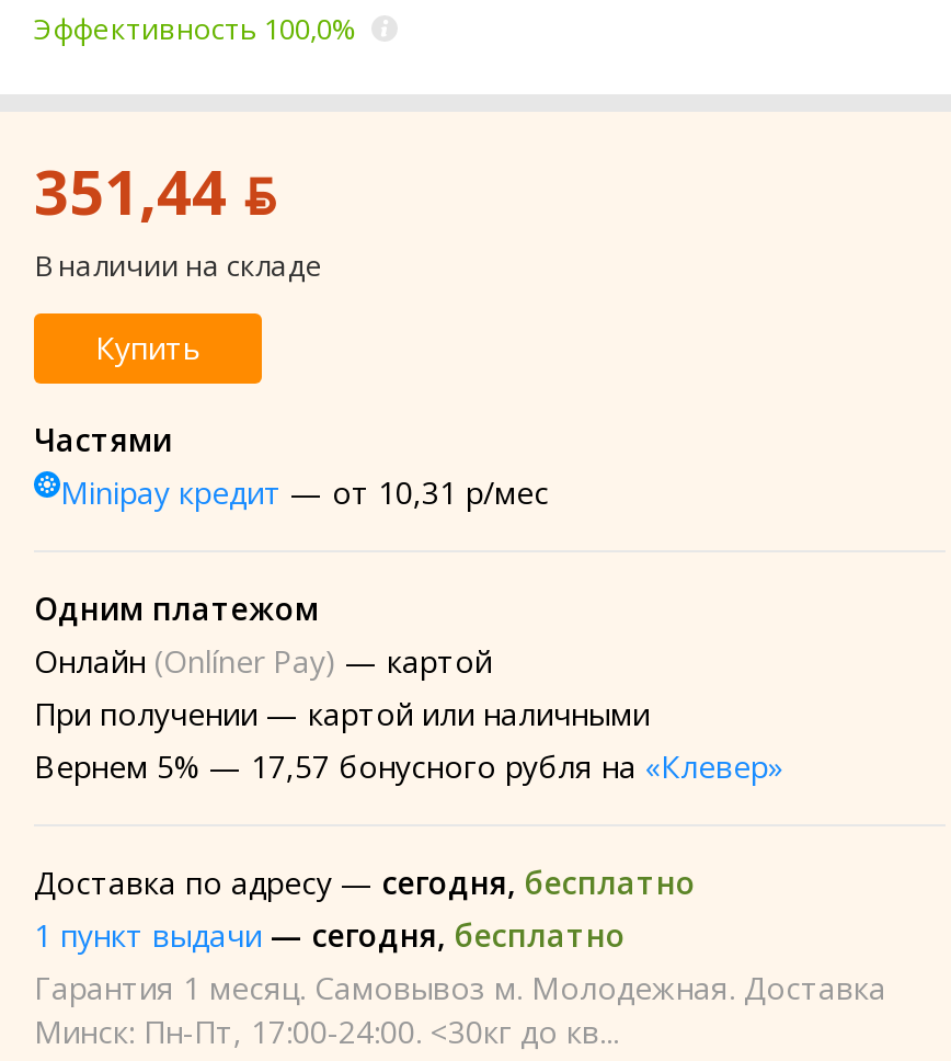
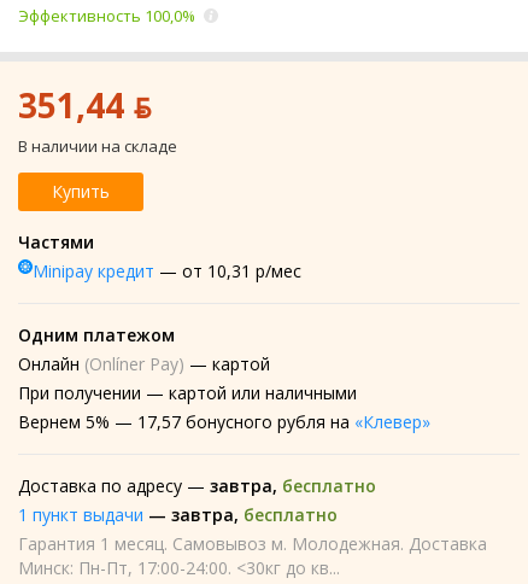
- Доставка по адресу — сегодня, бесплатно
+ Доставка по адресу — завтра, бесплатно

- 1 пункт выдачи — сегодня, бесплатно
+ 1 пункт выдачи — завтра, бесплатно
